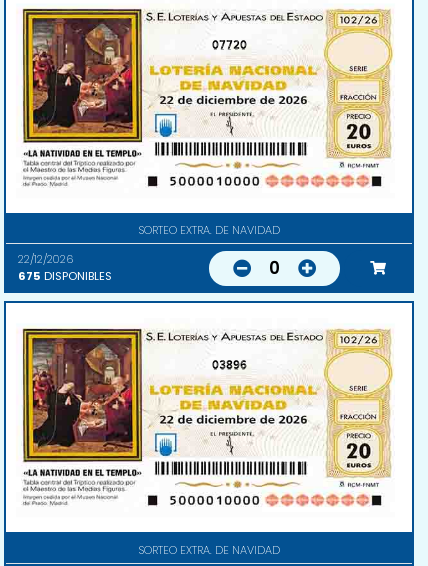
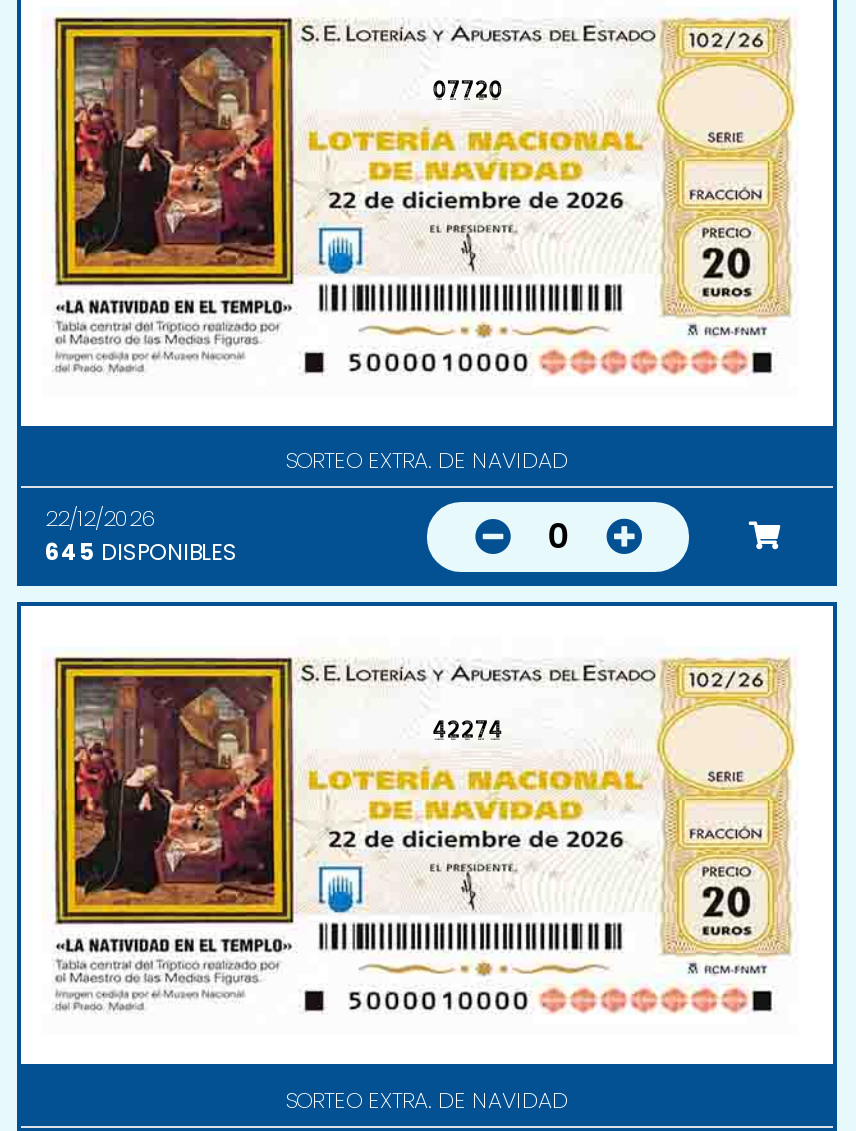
- 675 DISPONIBLES
+ 645 DISPONIBLES

- 03896
+ 42274
